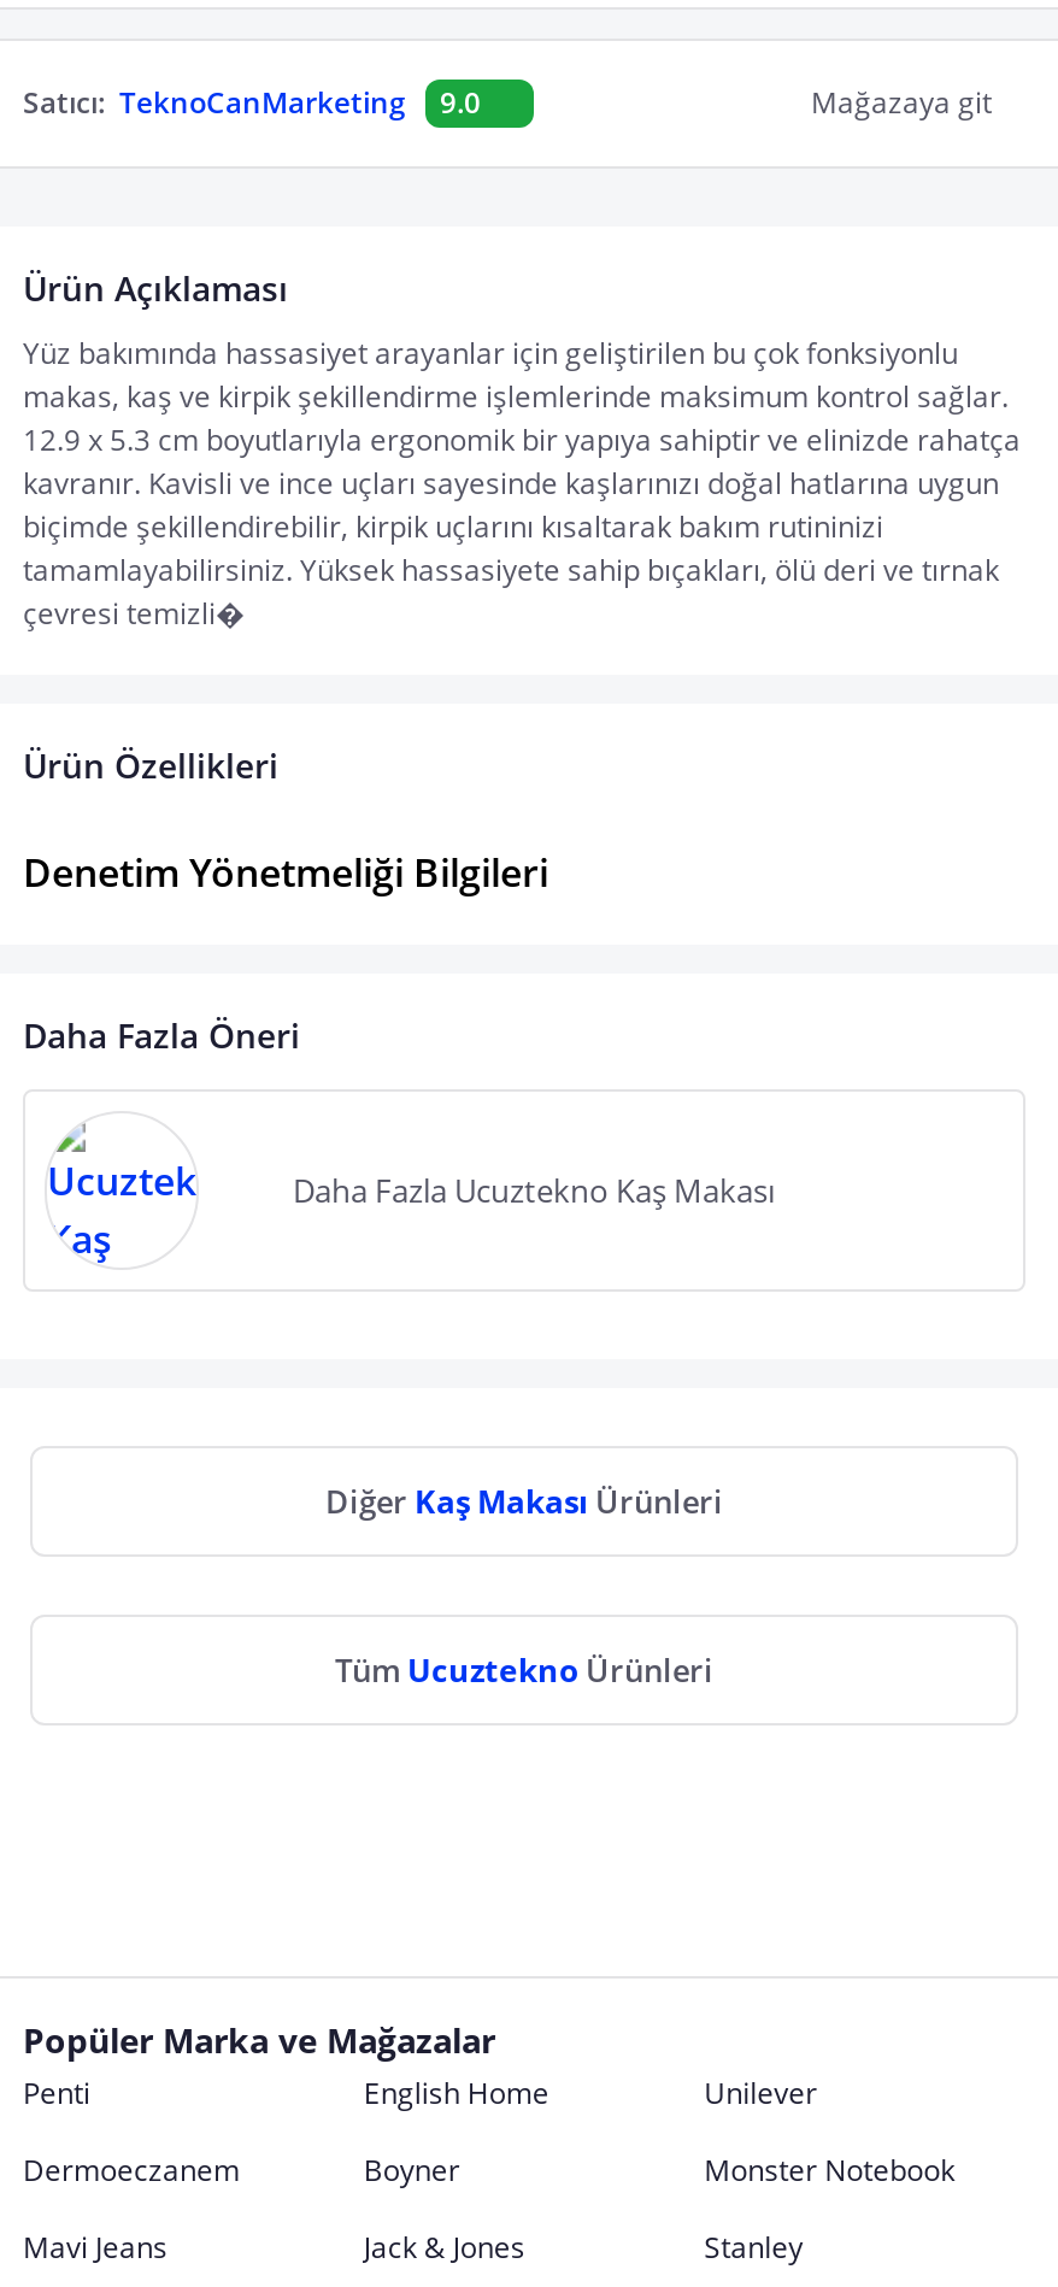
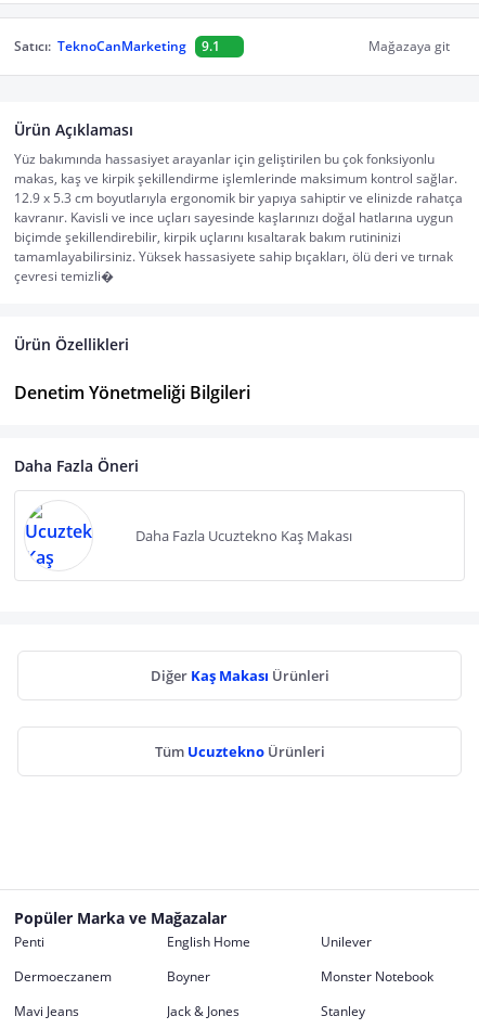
- Satıcı: TeknoCanMarketing 9.0
+ Satıcı: TeknoCanMarketing 9.1
